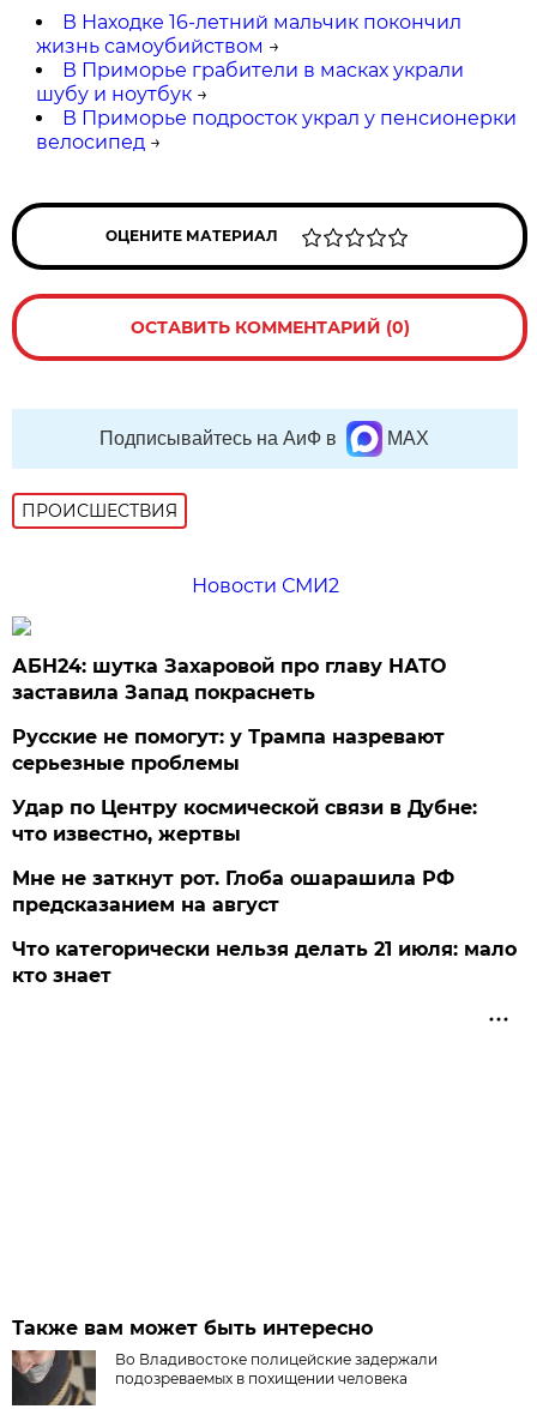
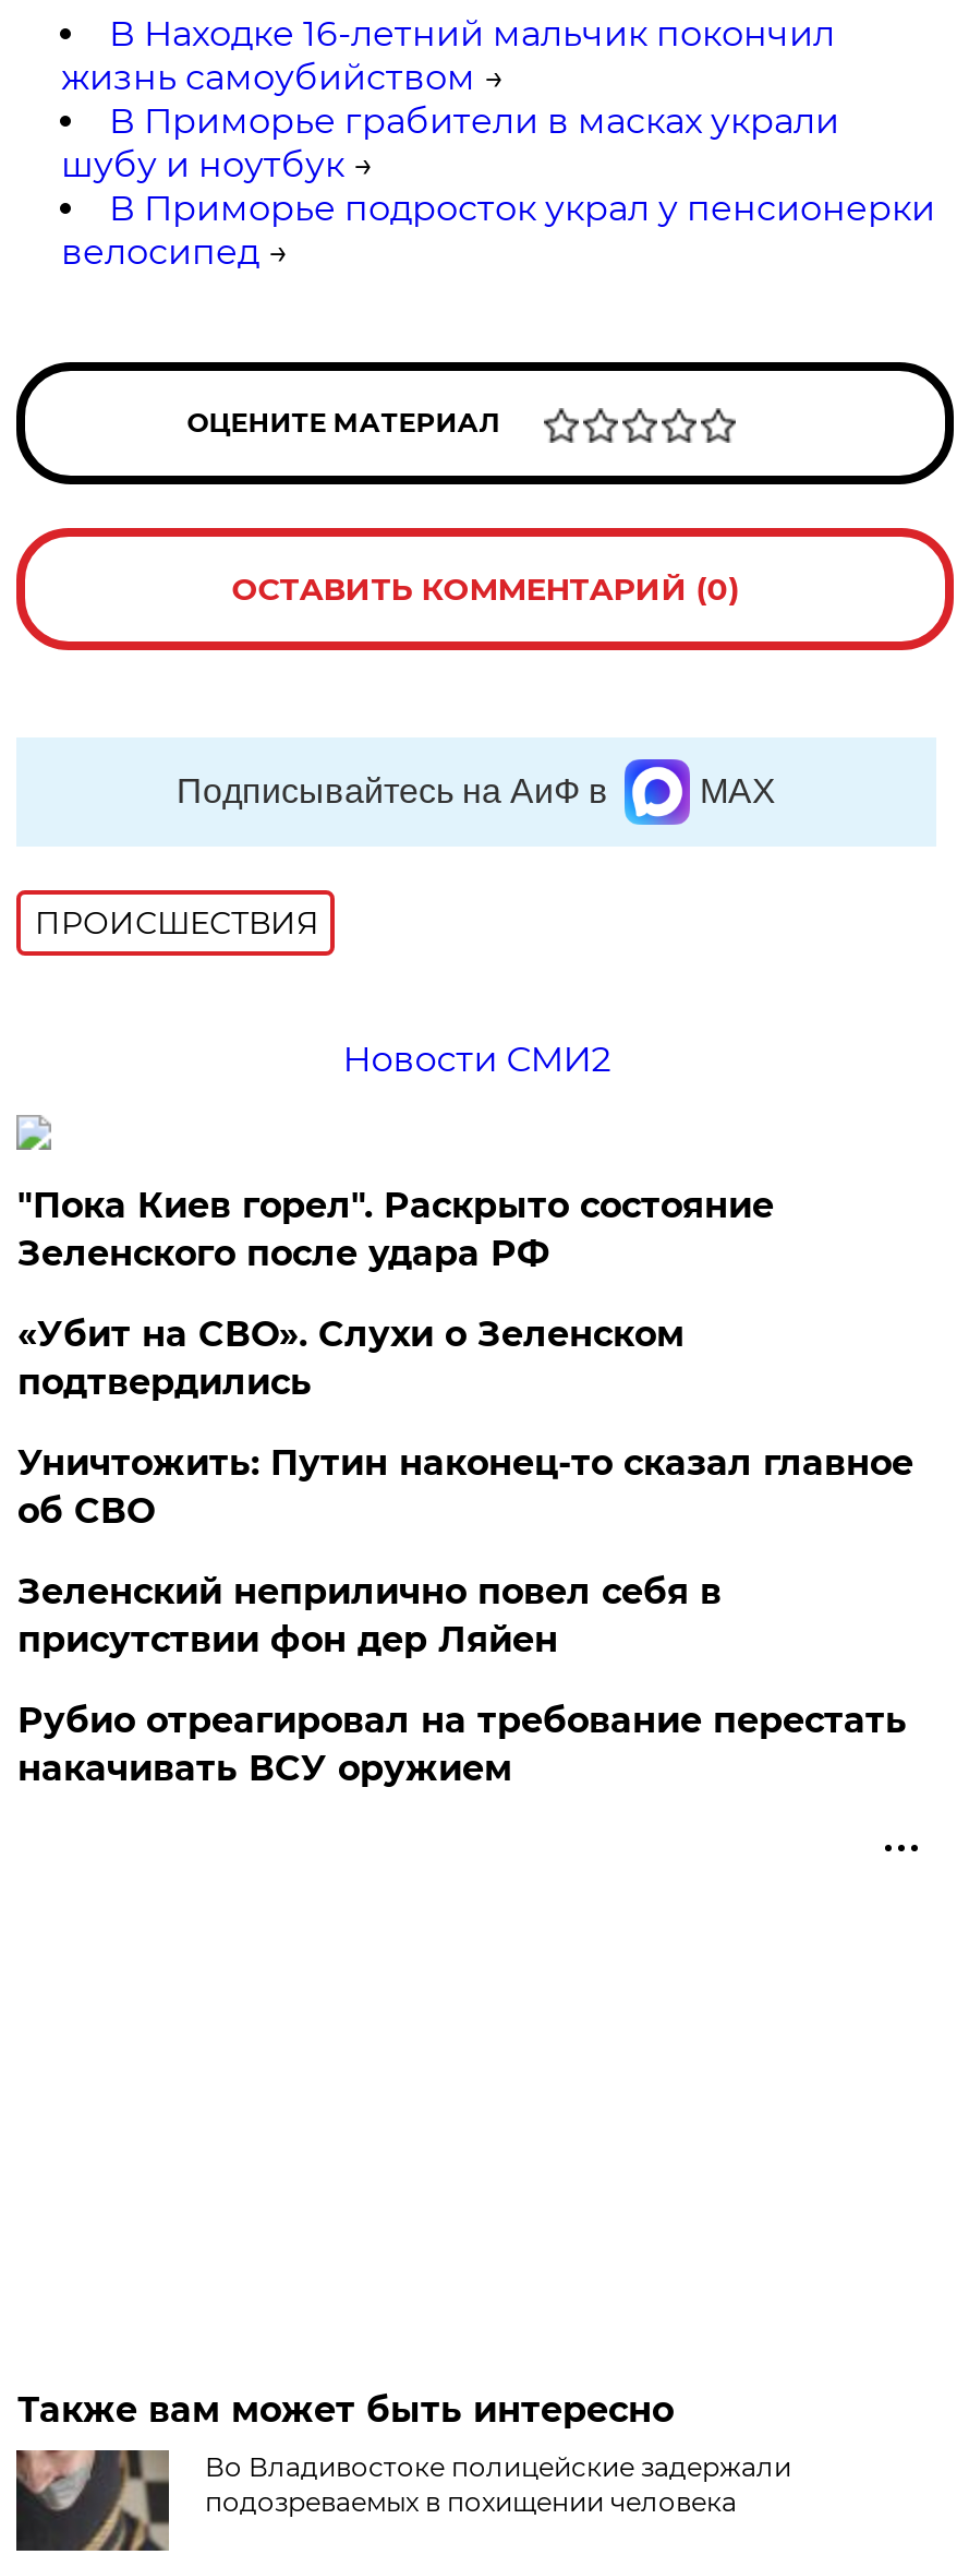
- АБН24: шутка Захаровой про главу НАТО
- заставила Запад покраснеть
+ "Пока Киев горел". Раскрыто состояние
+ Зеленского после удара РФ

- Русские не помогут: у Трампа назревают
- серьезные проблемы
+ «Убит на СВО». Слухи о Зеленском
+ подтвердились

- Удар по Центру космической связи в Дубне:
- что известно, жертвы
+ Уничтожить: Путин наконец-то сказал главное
+ об СВО

- Мне не заткнут рот. Глоба ошарашила РФ
- предсказанием на август
+ Зеленский неприлично повел cебя в
+ присутствии фон дер Ляйен

- Что категорически нельзя делать 21 июля: мало
- кто знает
+ Рубио отреагировал на требование перестать
+ накачивать ВСУ оружием
